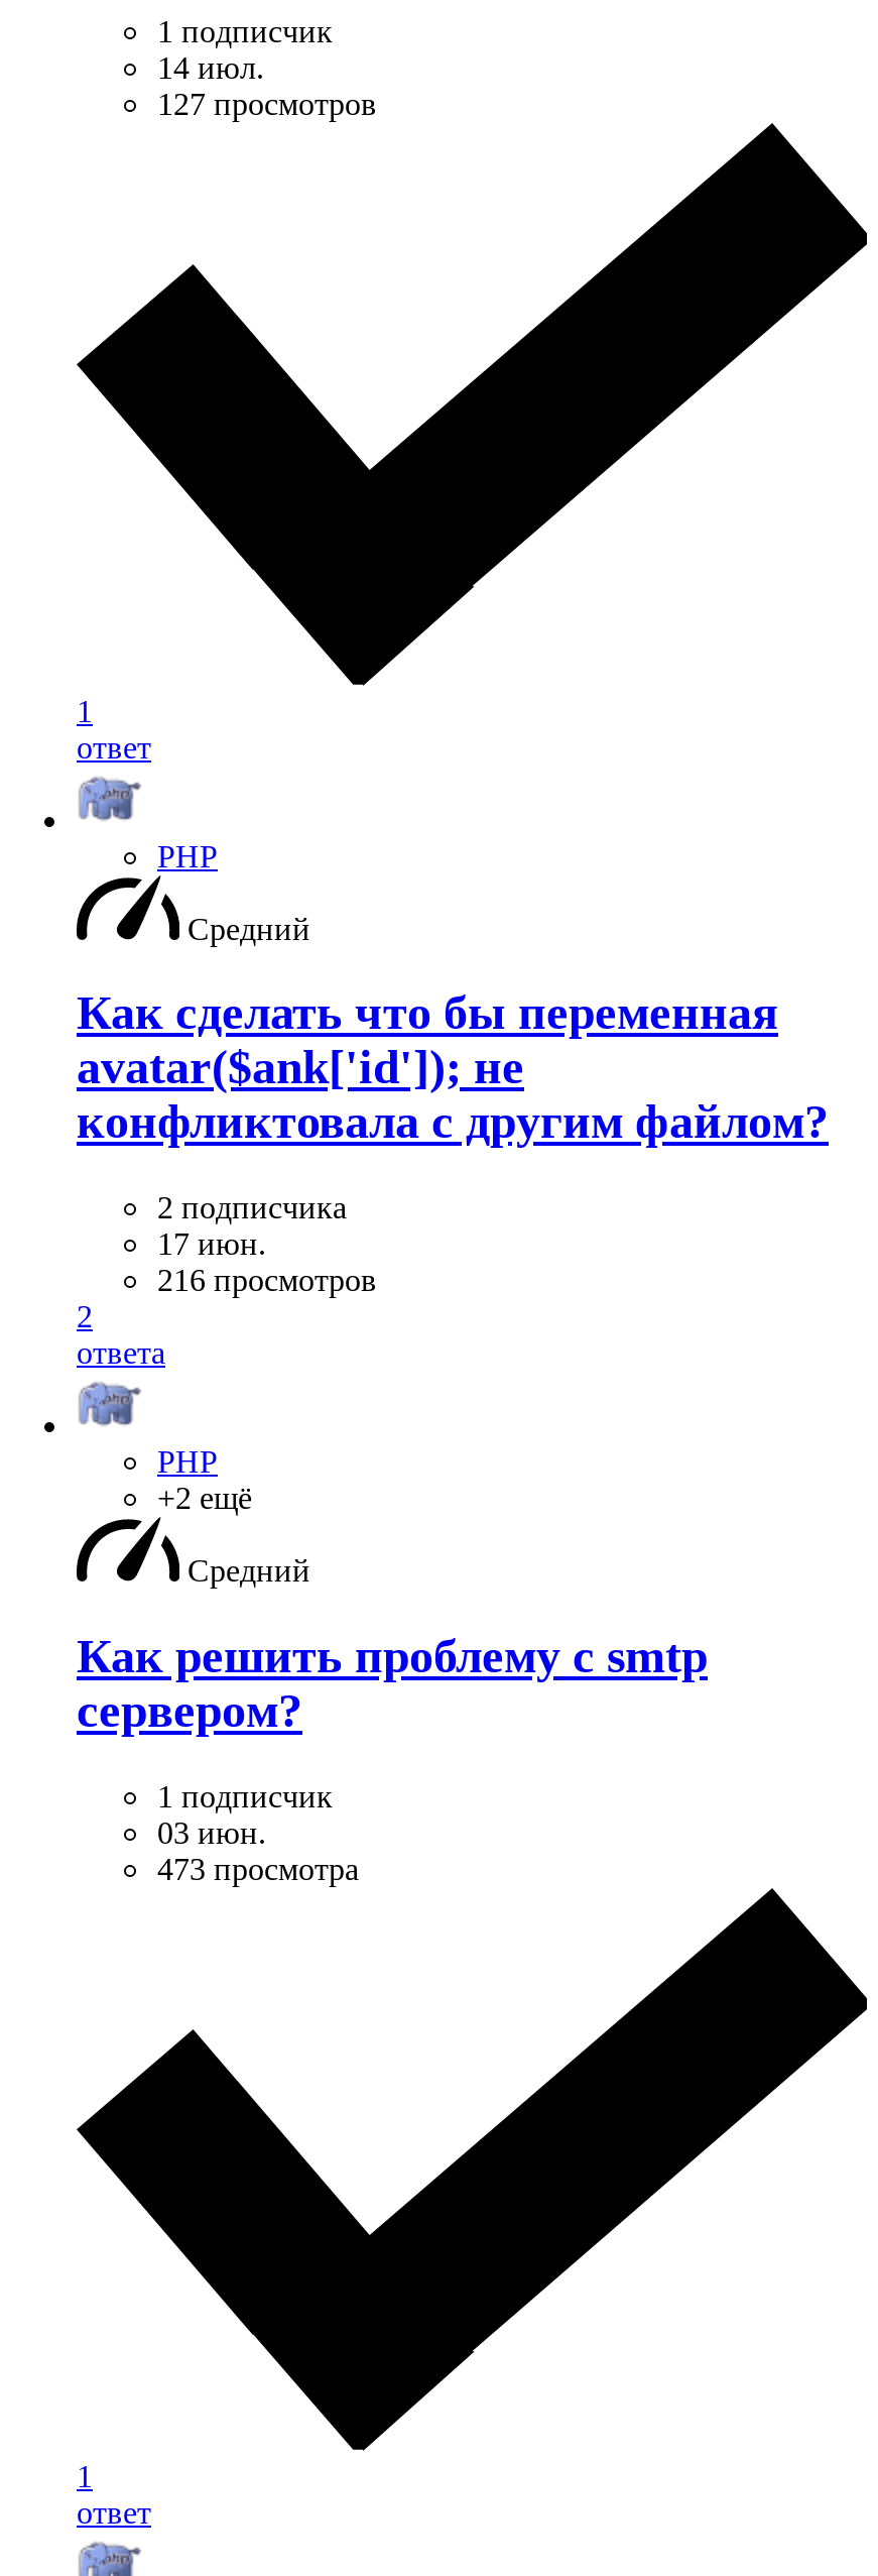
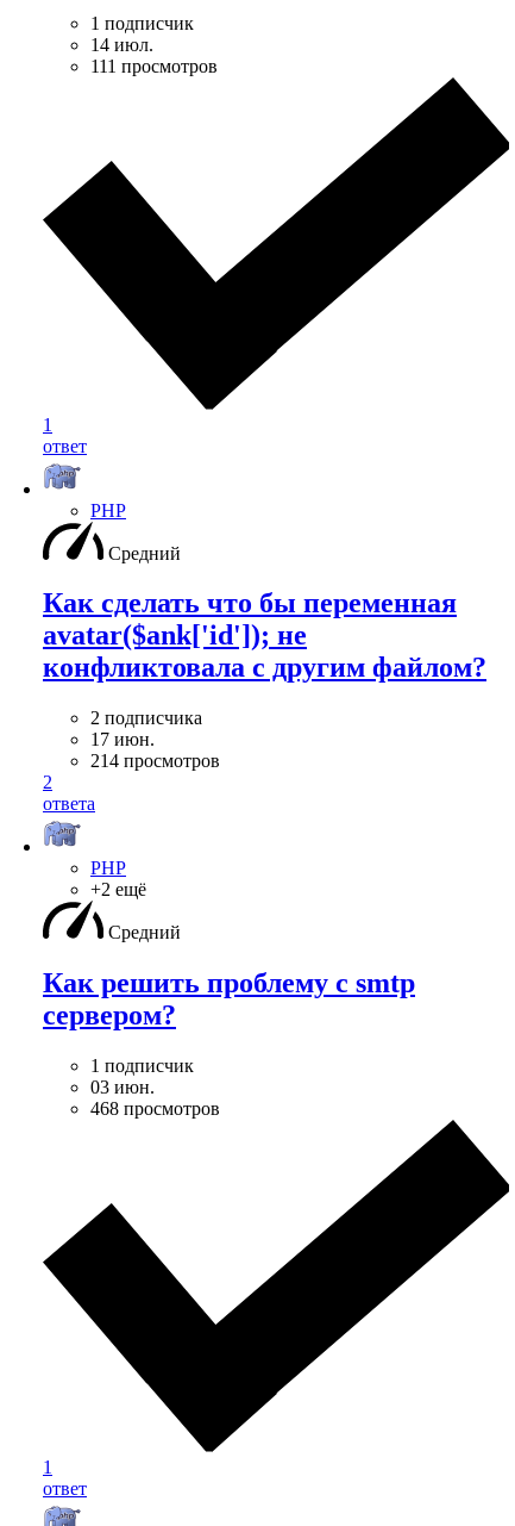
- 127 просмотров
+ 111 просмотров

- 216 просмотров
+ 214 просмотров

- 473 просмотра
+ 468 просмотров
